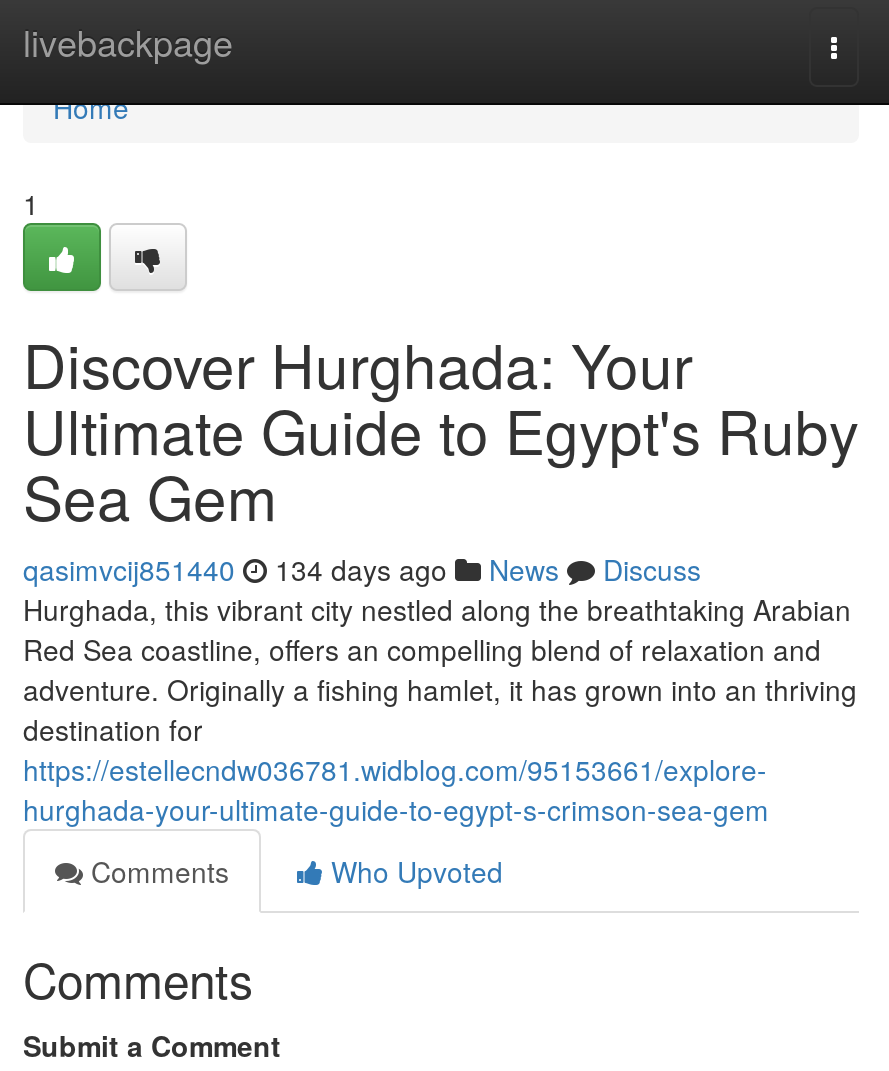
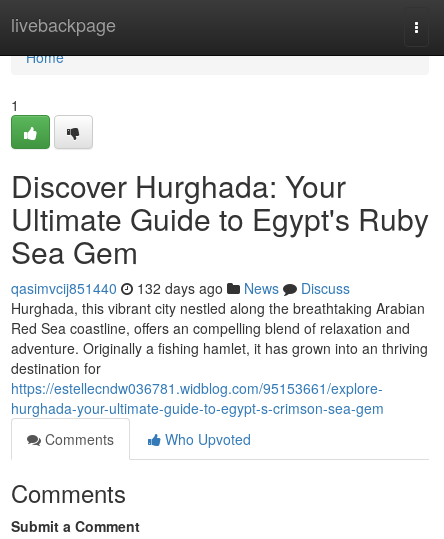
- qasimvcij851440 134 days ago News Discuss
+ qasimvcij851440 132 days ago News Discuss
